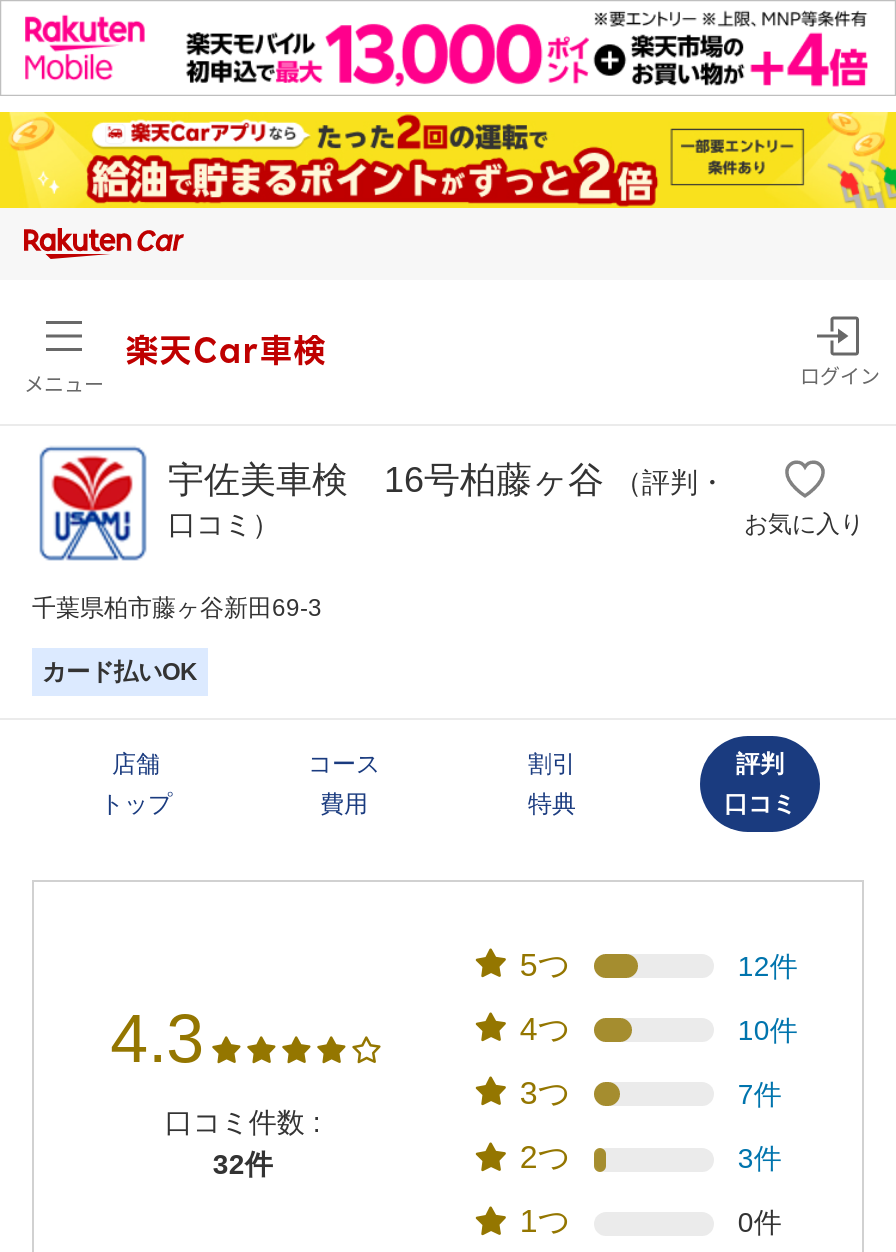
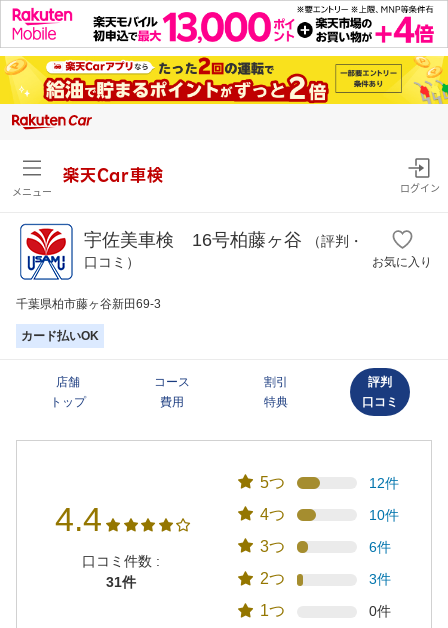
- 4.3
+ 4.4

- 7件
+ 6件

- 32件
+ 31件
